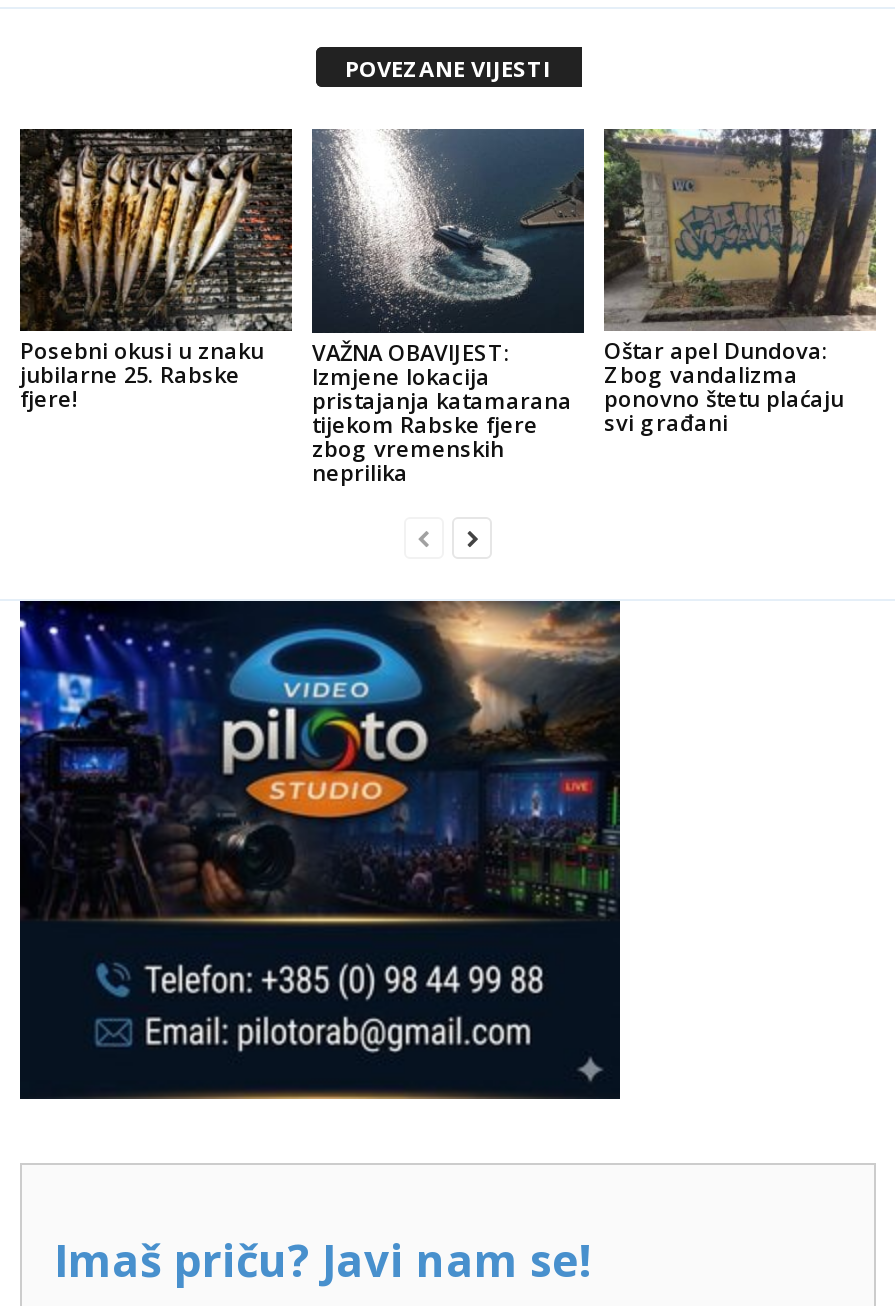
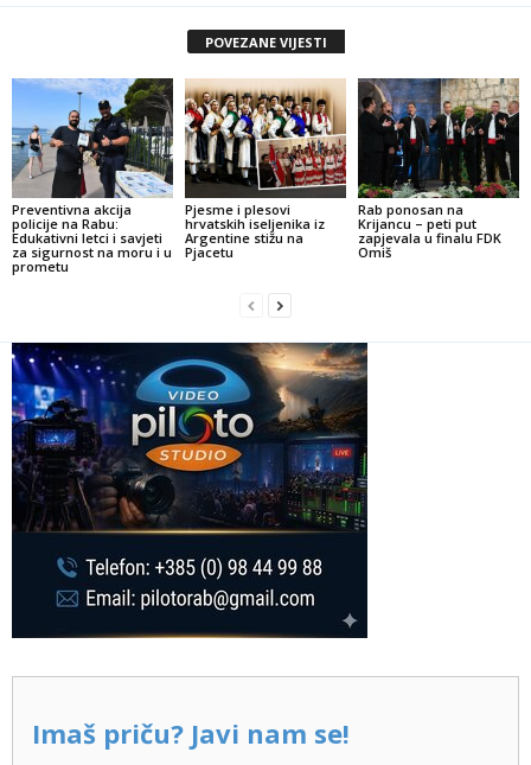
- [image]
- Posebni okusi u znaku
- jubilarne 25. Rabske
- fjere!
+ [image]
+ Preventivna akcija
+ policije na Rabu:
+ Edukativni letci i savjeti
+ za sigurnost na moru i u
+ prometu

- [image]
- VAŽNA OBAVIJEST:
- Izmjene lokacija
- pristajanja katamarana
- tijekom Rabske fjere
- zbog vremenskih
- neprilika
+ [image]
+ Pjesme i plesovi
+ hrvatskih iseljenika iz
+ Argentine stižu na
+ Pjacetu

- [image]
- Oštar apel Dundova:
- Zbog vandalizma
- ponovno štetu plaćaju
- svi građani
+ [image]
+ Rab ponosan na
+ Krijancu – peti put
+ zapjevala u finalu FDK
+ Omiš
